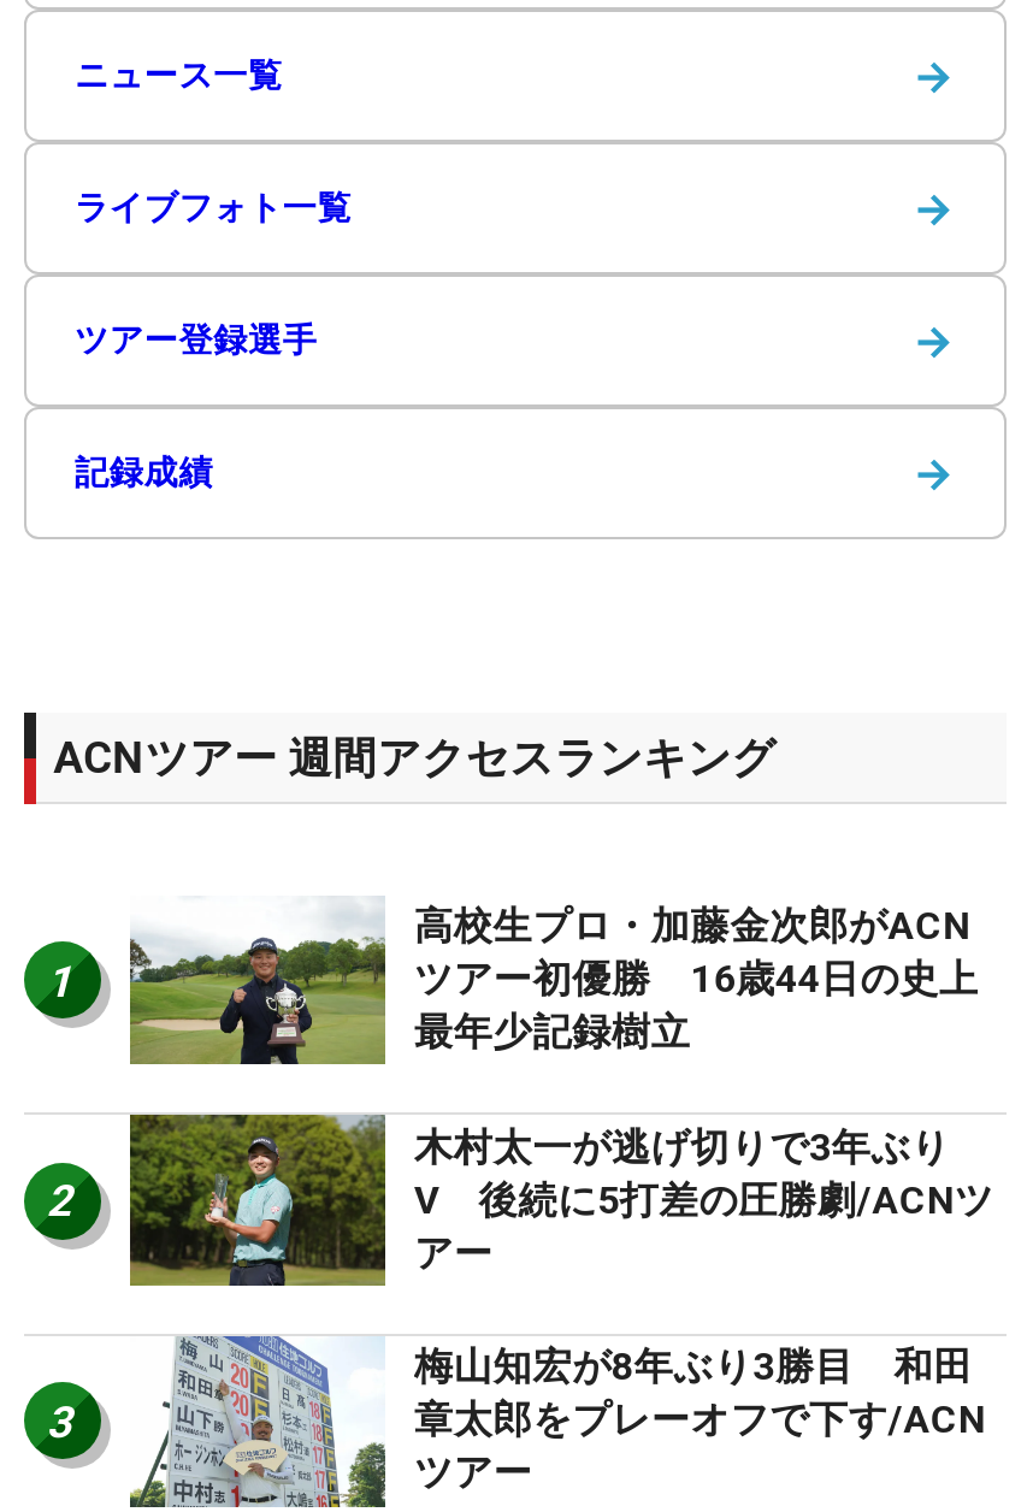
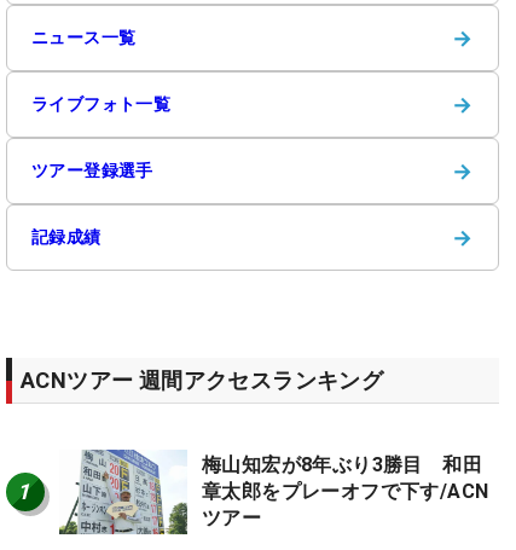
- [image]
- 高校生プロ・加藤金次郎がACN
- ツアー初優勝 16歳44日の史上
- 最年少記録樹立
- 2

- [image]
- 木村太一が逃げ切りで3年ぶり
- V 後続に5打差の圧勝劇/ACNツ
- アー
- 3
